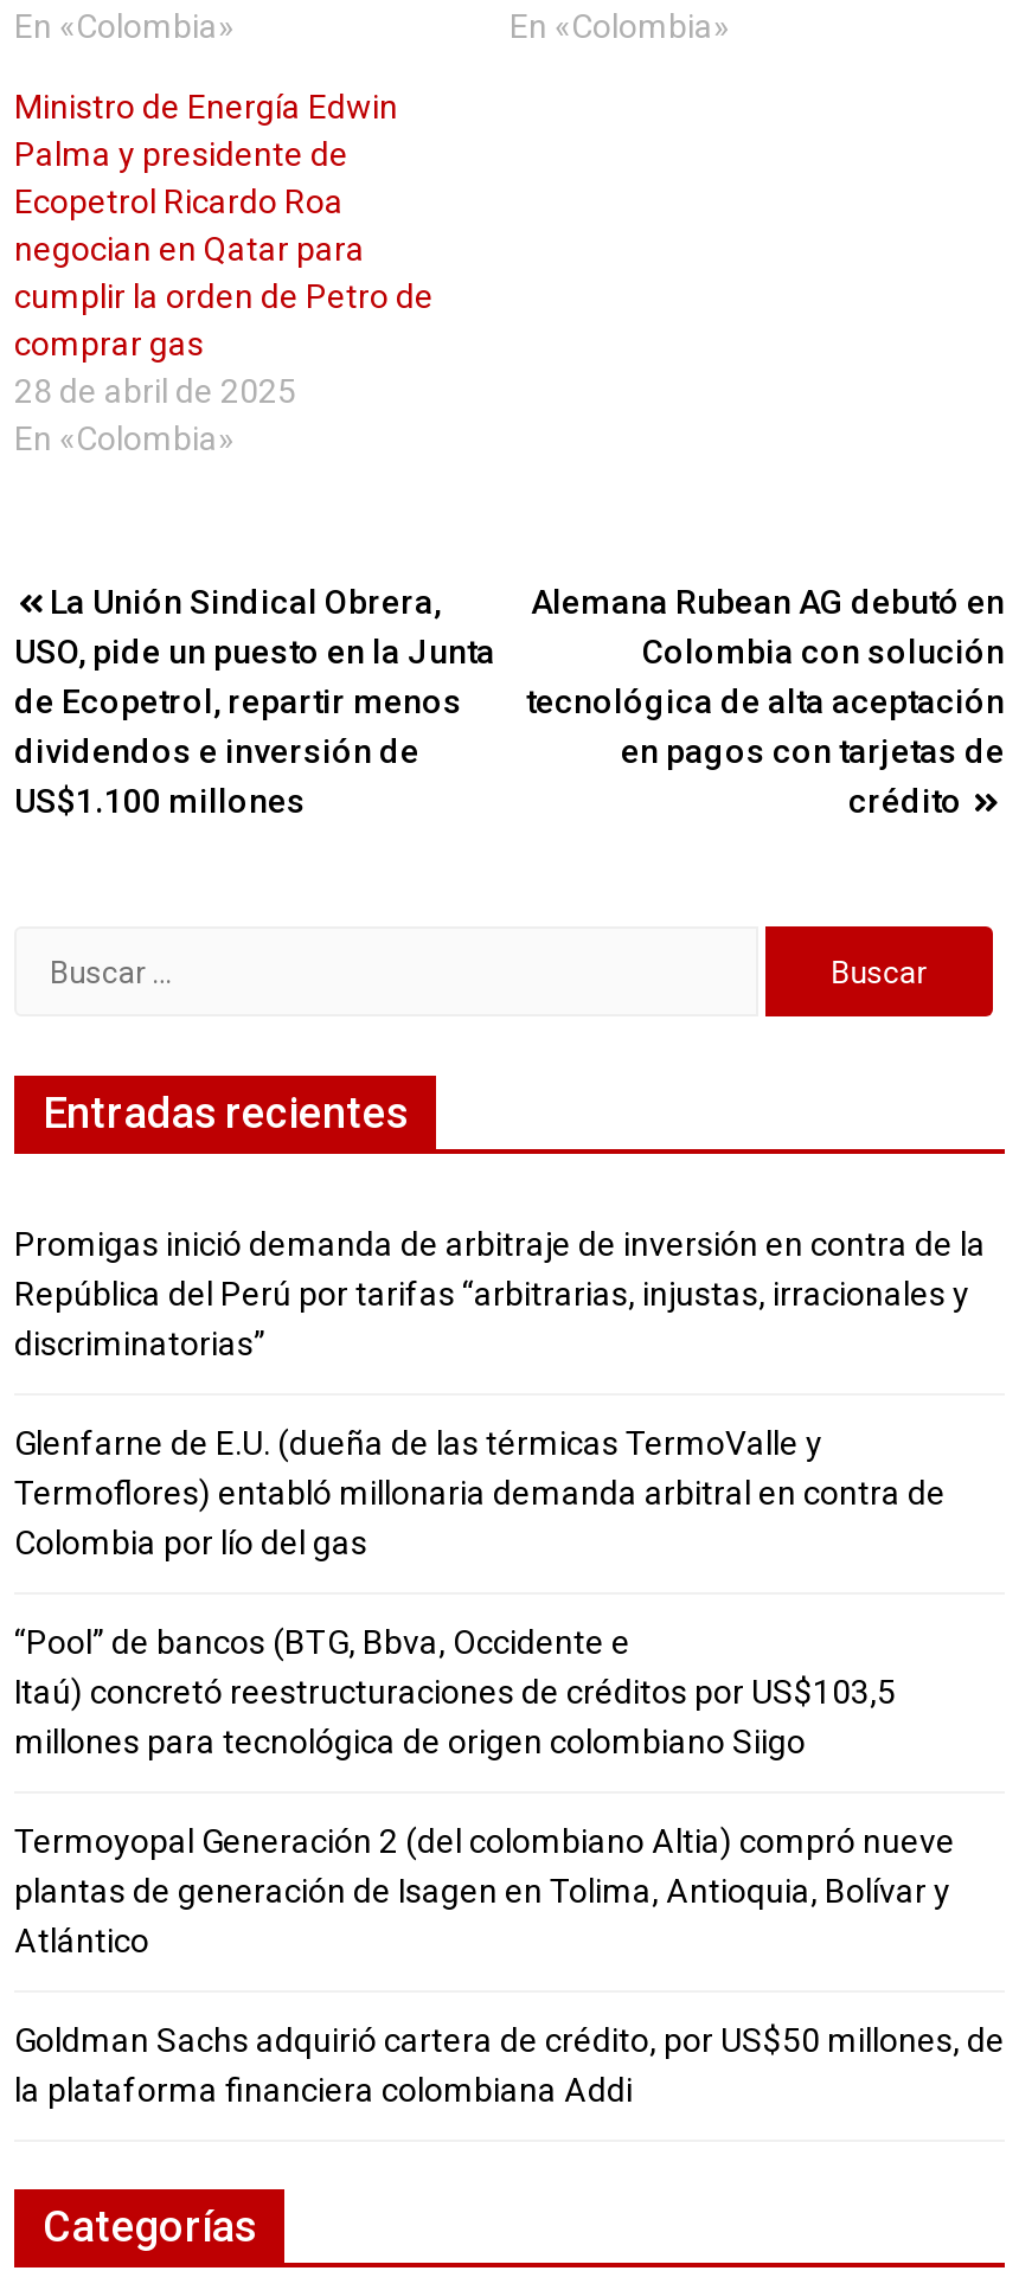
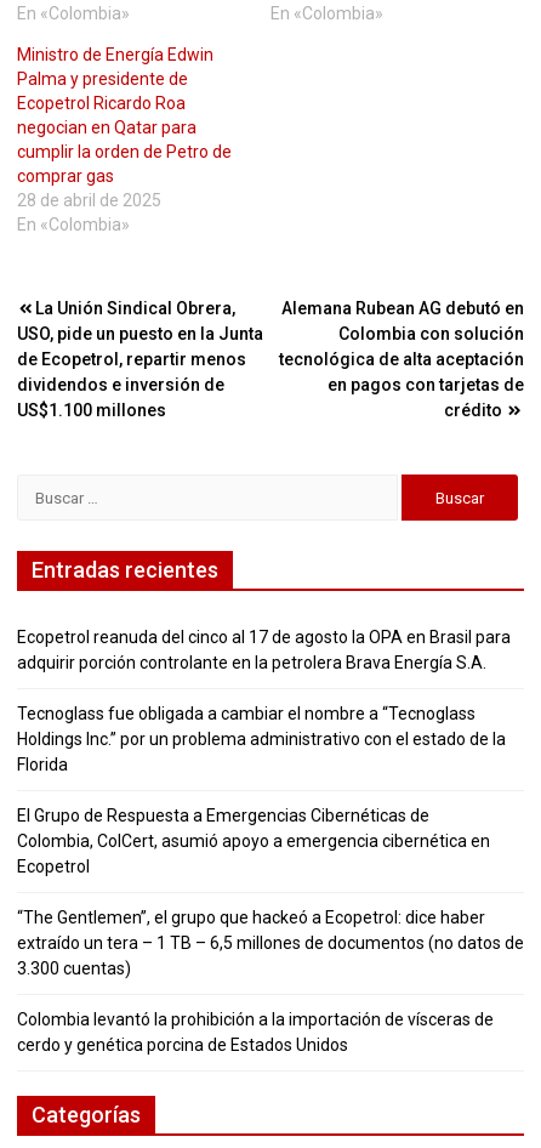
- Promigas inició demanda de arbitraje de inversión en contra de la
- República del Perú por tarifas “arbitrarias, injustas, irracionales y
- discriminatorias”
+ Ecopetrol reanuda del cinco al 17 de agosto la OPA en Brasil para
+ adquirir porción controlante en la petrolera Brava Energía S.A.

- Glenfarne de E.U. (dueña de las térmicas TermoValle y
- Termoflores) entabló millonaria demanda arbitral en contra de
- Colombia por lío del gas
+ Tecnoglass fue obligada a cambiar el nombre a “Tecnoglass
+ Holdings Inc.” por un problema administrativo con el estado de la
+ Florida

- “Pool” de bancos (BTG, Bbva, Occidente e
- Itaú) concretó reestructuraciones de créditos por US$103,5
- millones para tecnológica de origen colombiano Siigo
+ El Grupo de Respuesta a Emergencias Cibernéticas de
+ Colombia, ColCert, asumió apoyo a emergencia cibernética en
+ Ecopetrol

- Termoyopal Generación 2 (del colombiano Altia) compró nueve
- plantas de generación de Isagen en Tolima, Antioquia, Bolívar y
- Atlántico
+ “The Gentlemen”, el grupo que hackeó a Ecopetrol: dice haber
+ extraído un tera – 1 TB – 6,5 millones de documentos (no datos de
+ 3.300 cuentas)

- Goldman Sachs adquirió cartera de crédito, por US$50 millones, de
- la plataforma financiera colombiana Addi
+ Colombia levantó la prohibición a la importación de vísceras de
+ cerdo y genética porcina de Estados Unidos
